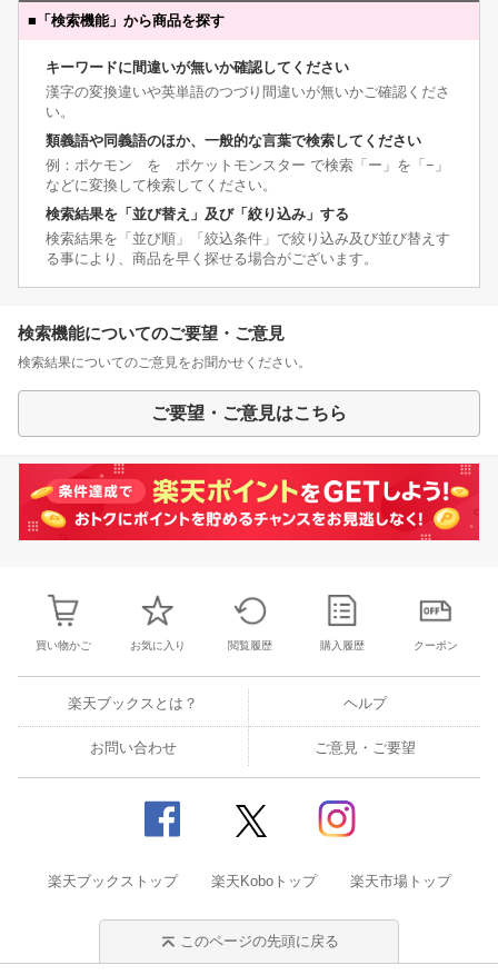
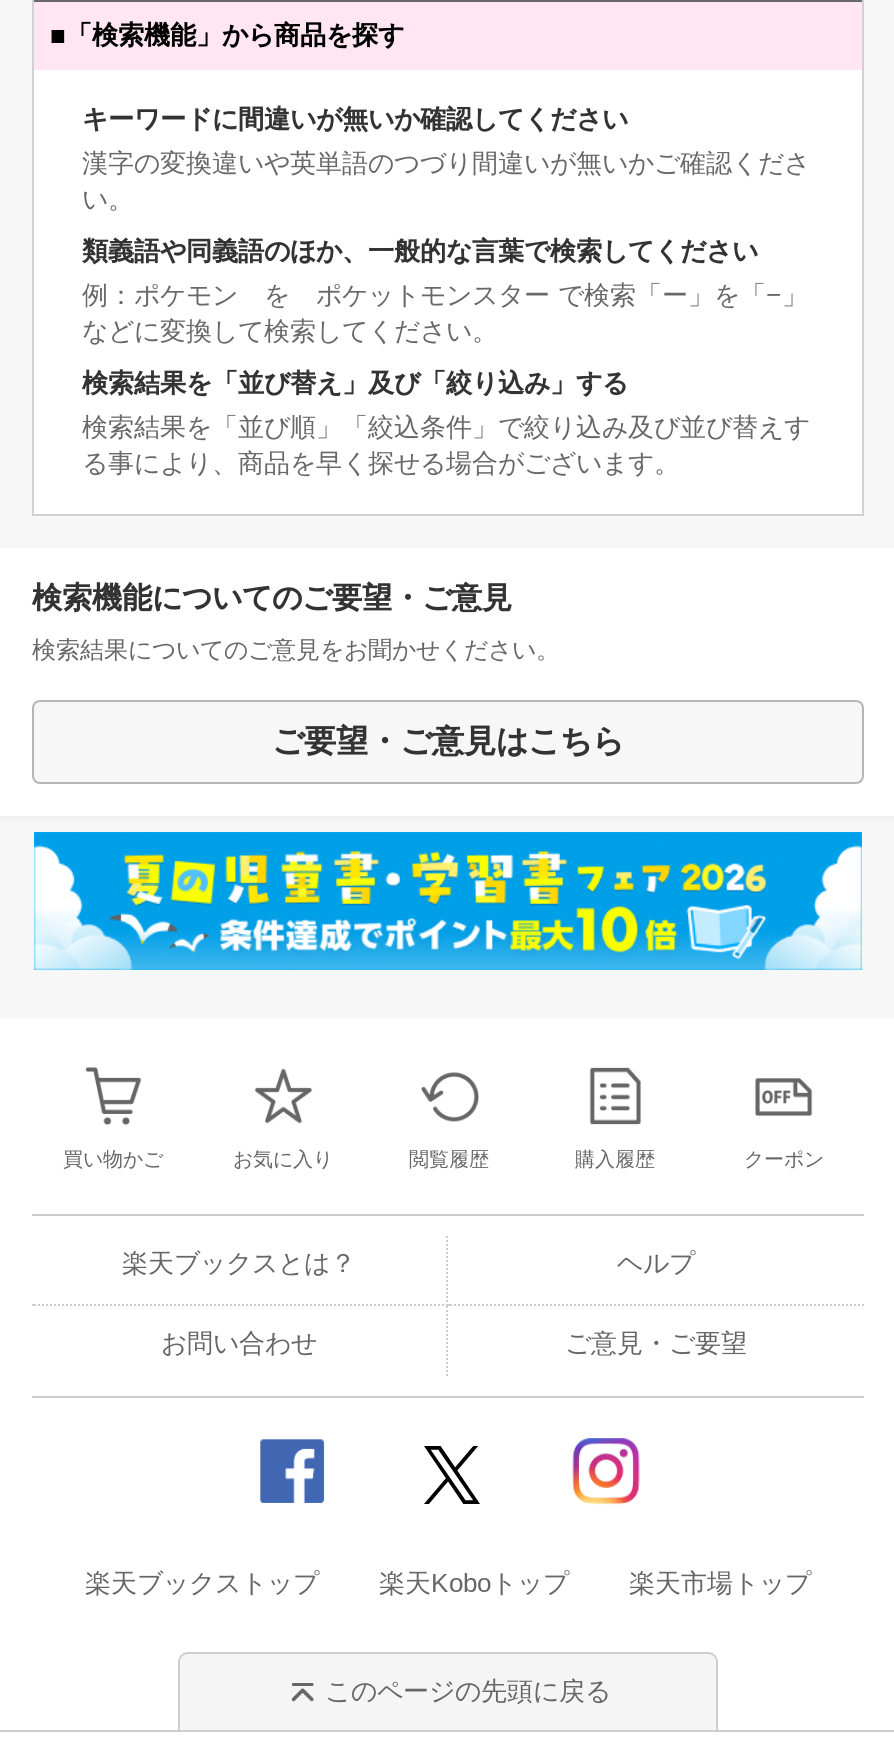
- [image]
+ [image]
